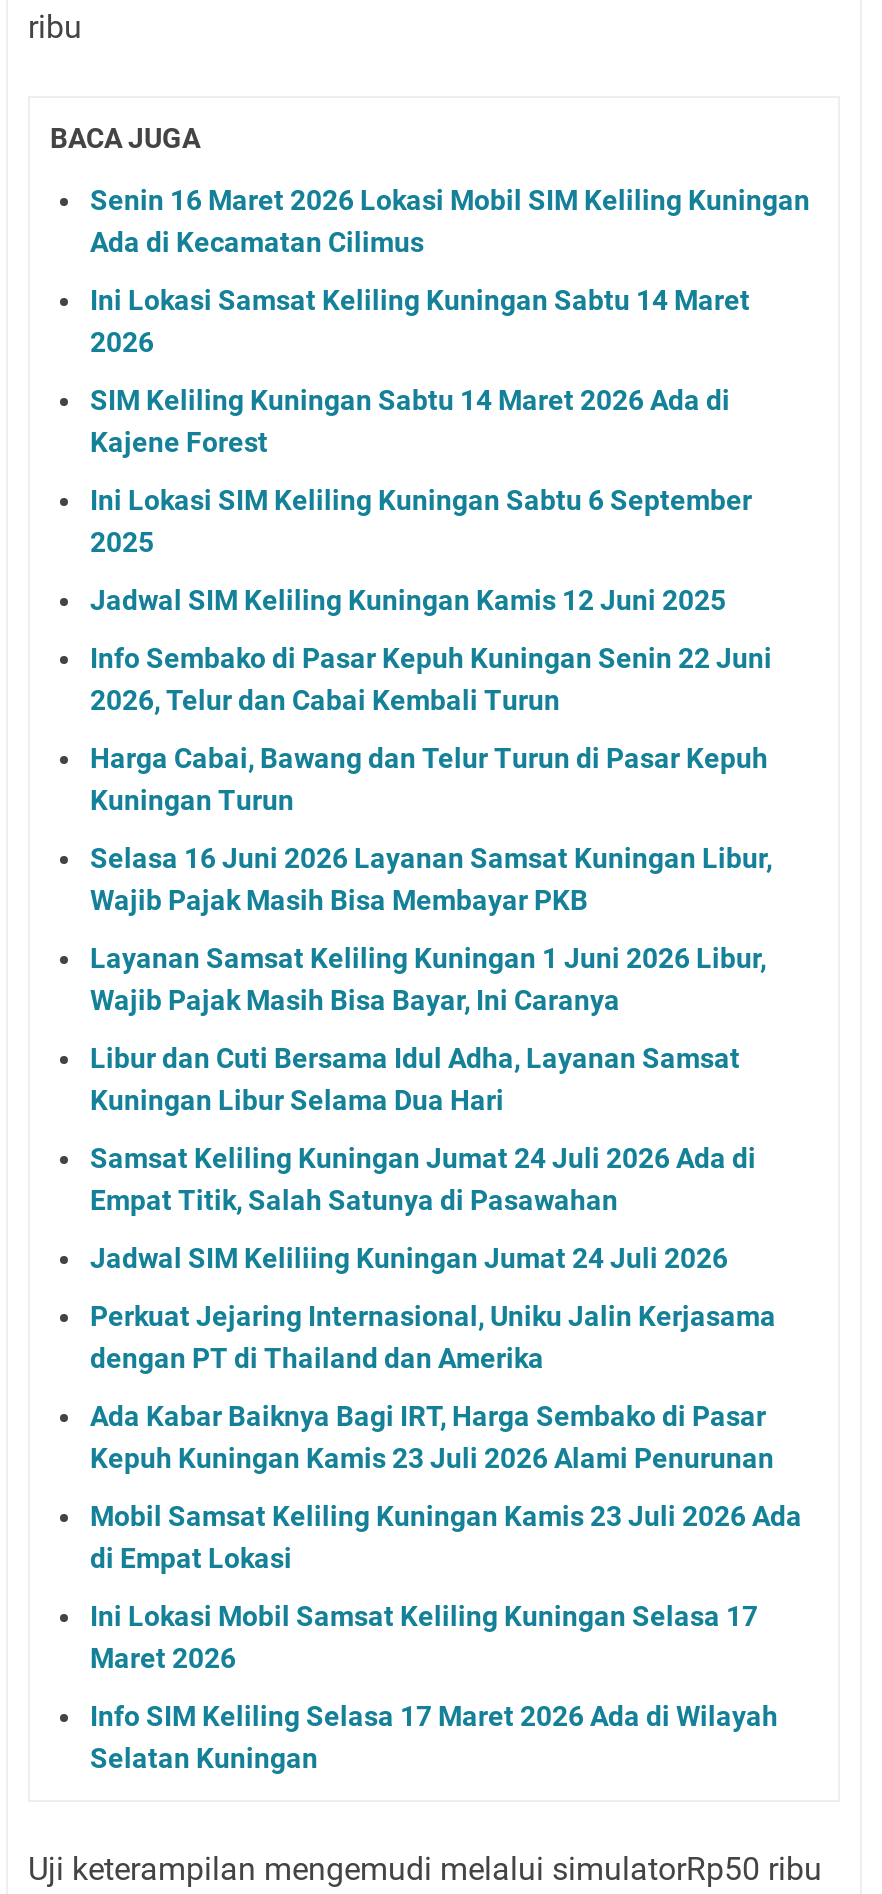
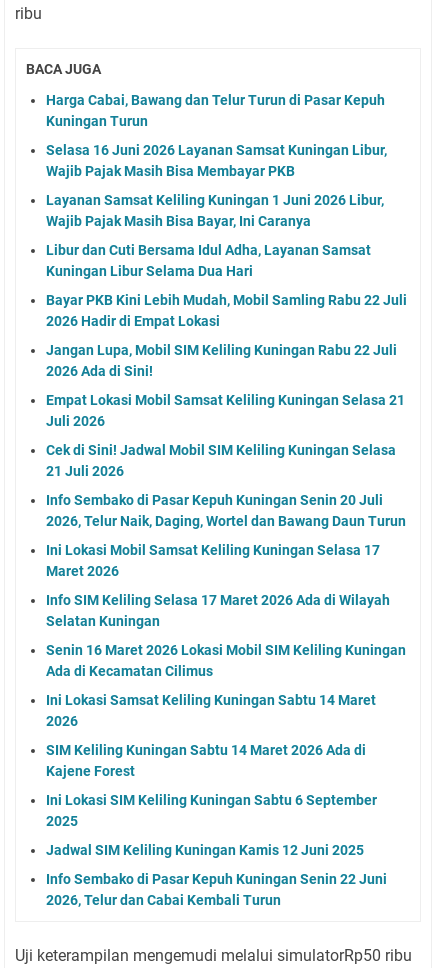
+ Bayar PKB Kini Lebih Mudah, Mobil Samling Rabu 22 Juli
+ 2026 Hadir di Empat Lokasi
+ Jangan Lupa, Mobil SIM Keliling Kuningan Rabu 22 Juli
+ 2026 Ada di Sini!
+ Empat Lokasi Mobil Samsat Keliling Kuningan Selasa 21
+ Juli 2026
+ Cek di Sini! Jadwal Mobil SIM Keliling Kuningan Selasa
+ 21 Juli 2026
+ Info Sembako di Pasar Kepuh Kuningan Senin 20 Juli
+ 2026, Telur Naik, Daging, Wortel dan Bawang Daun Turun

moved down: Senin 16 Maret 2026 Lokasi Mobil SIM Keliling Kuningan | Ada di Kecamatan Cilimus | Ini Lokasi Samsat Keliling Kuningan Sabtu 14 Maret | ... | Info Sembako di Pasar Kepuh Kuningan Senin 22 Juni | 2026, Telur dan Cabai Kembali Turun

moved up: Harga Cabai, Bawang dan Telur Turun di Pasar Kepuh | Kuningan Turun | Selasa 16 Juni 2026 Layanan Samsat Kuningan Libur, | Wajib Pajak Masih Bisa Membayar PKB | Layanan Samsat Keliling Kuningan 1 Juni 2026 Libur, | Wajib Pajak Masih Bisa Bayar, Ini Caranya | Libur dan Cuti Bersama Idul Adha, Layanan Samsat | Kuningan Libur Selama Dua Hari

- Samsat Keliling Kuningan Jumat 24 Juli 2026 Ada di
- Empat Titik, Salah Satunya di Pasawahan
- Jadwal SIM Keliliing Kuningan Jumat 24 Juli 2026
- Perkuat Jejaring Internasional, Uniku Jalin Kerjasama
- dengan PT di Thailand dan Amerika
- Ada Kabar Baiknya Bagi IRT, Harga Sembako di Pasar
- Kepuh Kuningan Kamis 23 Juli 2026 Alami Penurunan
- Mobil Samsat Keliling Kuningan Kamis 23 Juli 2026 Ada
- di Empat Lokasi

moved up: Ini Lokasi Mobil Samsat Keliling Kuningan Selasa 17 | Maret 2026 | Info SIM Keliling Selasa 17 Maret 2026 Ada di Wilayah | Selatan Kuningan
